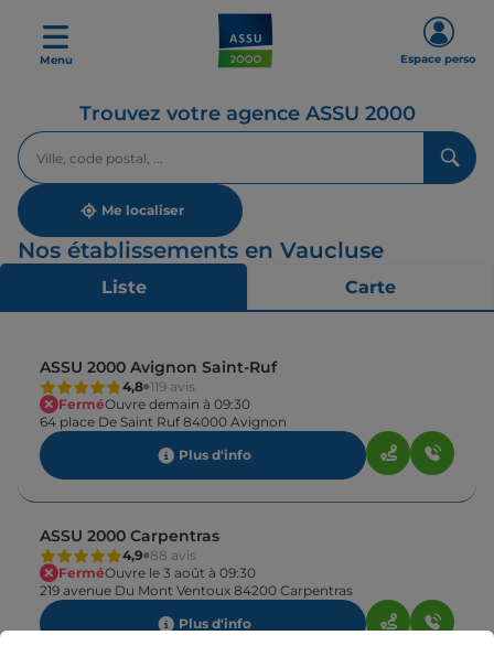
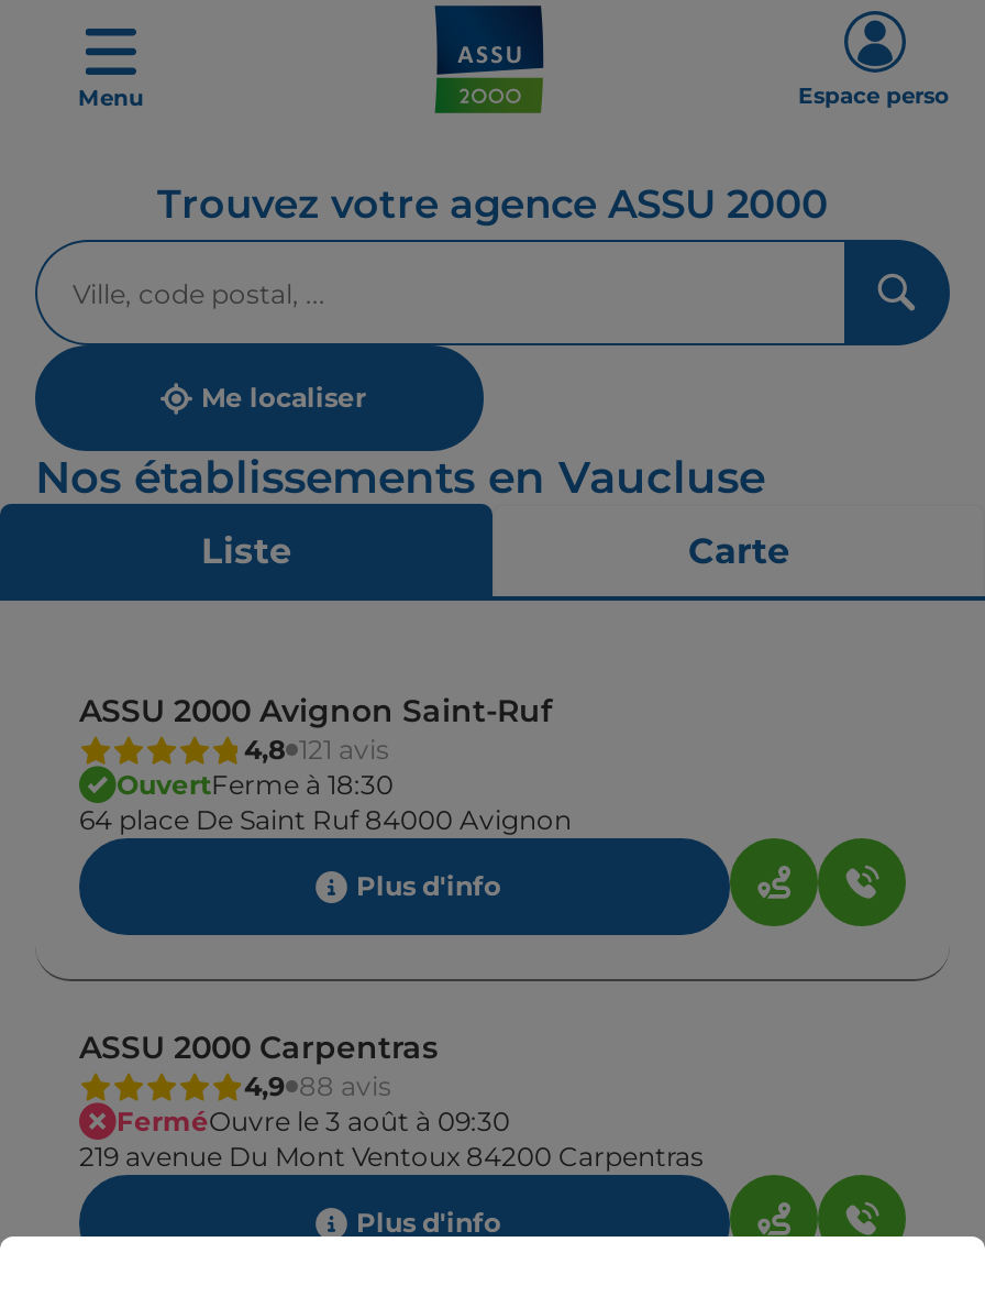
- 4,8 119 avis
- FerméOuvre demain à 09:30
+ 4,8 121 avis
+ OuvertFerme à 18:30
